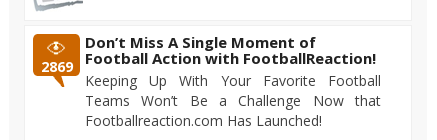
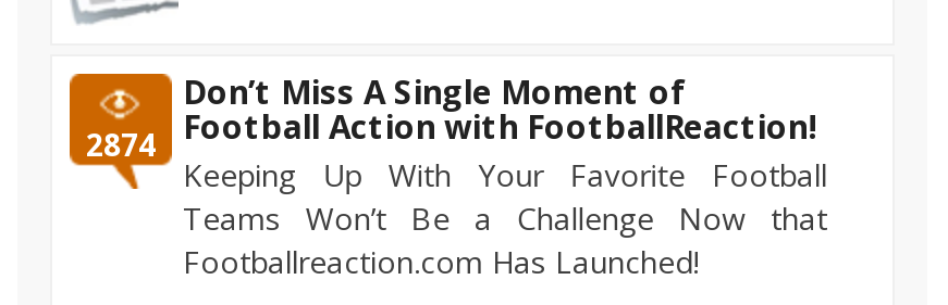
- 2869 Football Action with FootballReaction!
+ 2874 Football Action with FootballReaction!
